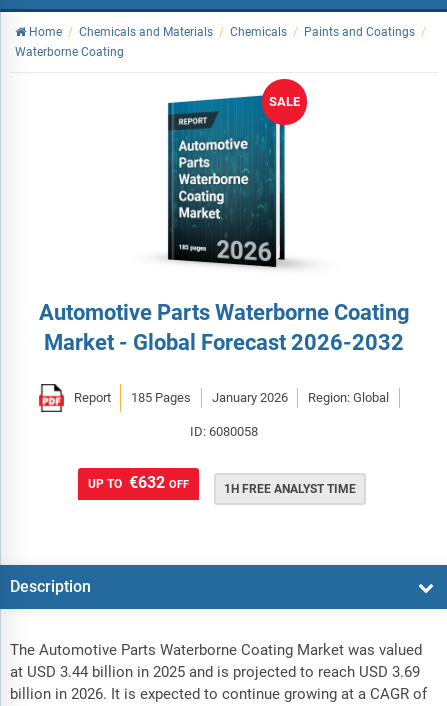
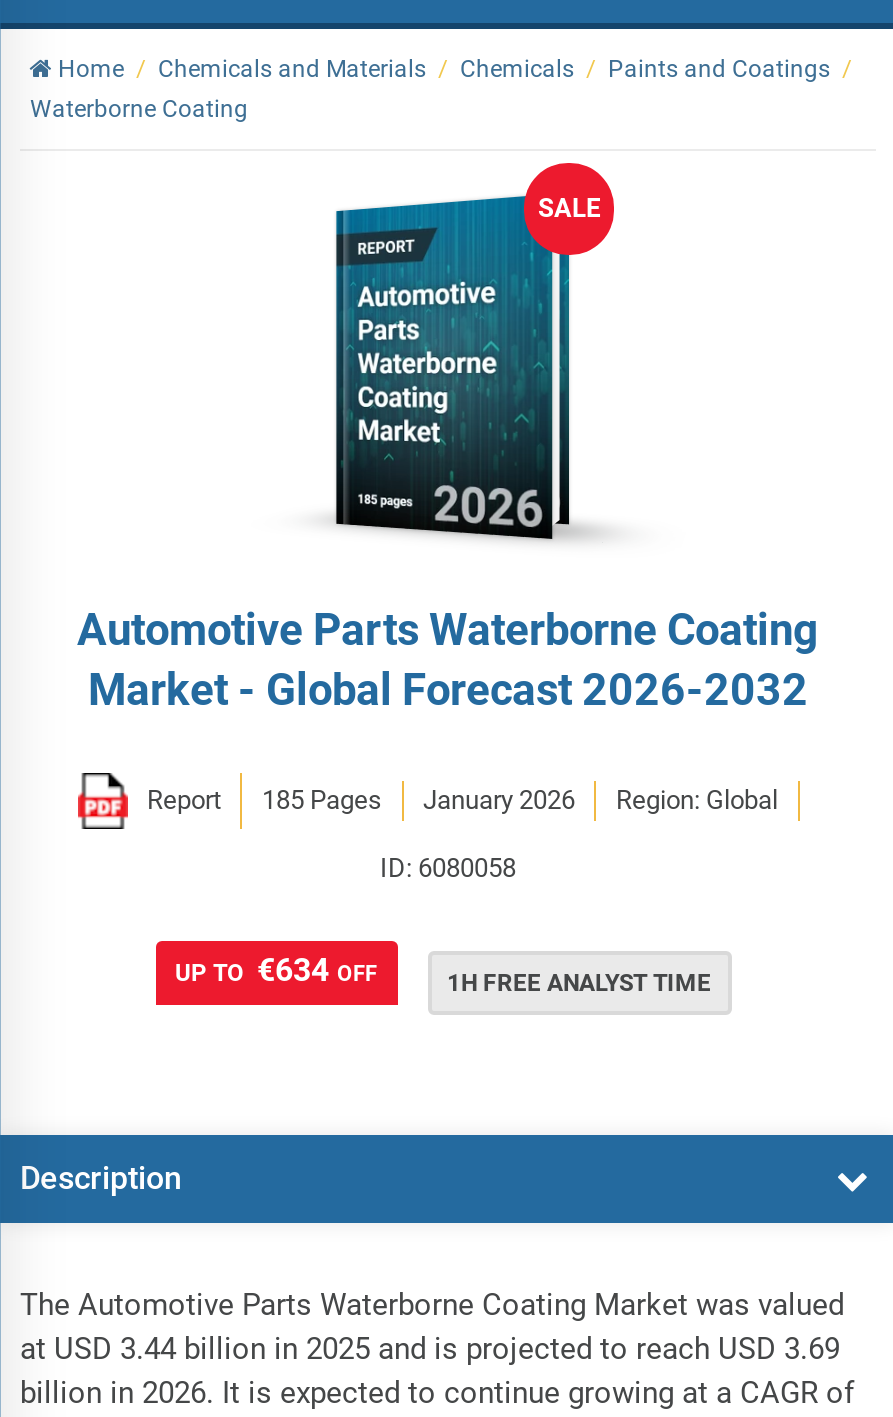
- UP TO €632 OFF
+ UP TO €634 OFF
